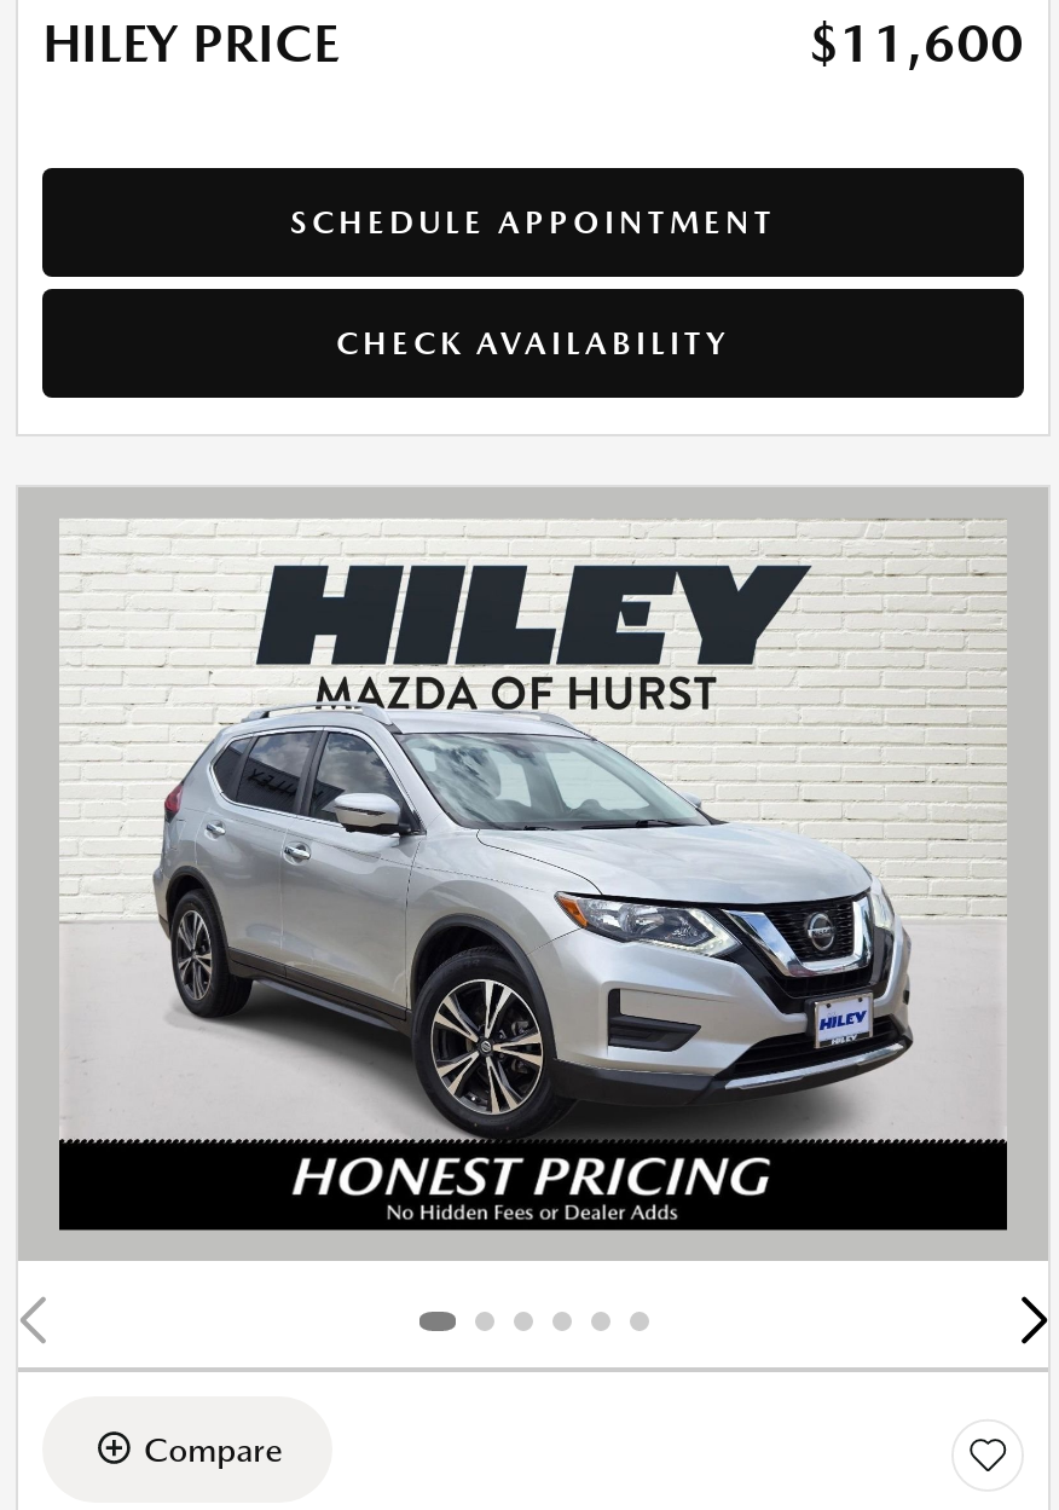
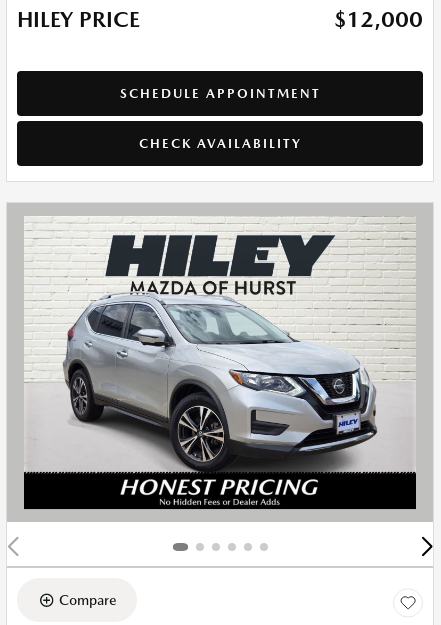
- $11,600
+ $12,000
